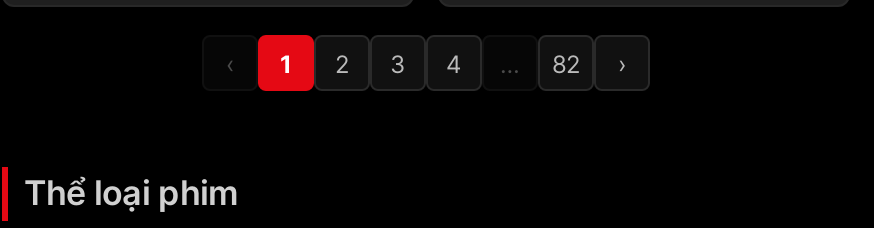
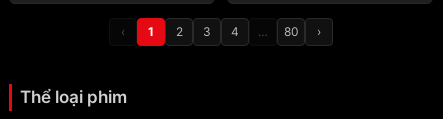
- 82
+ 80
